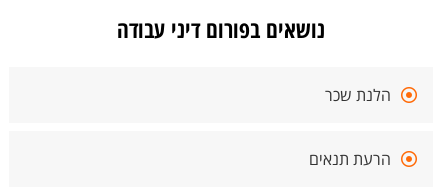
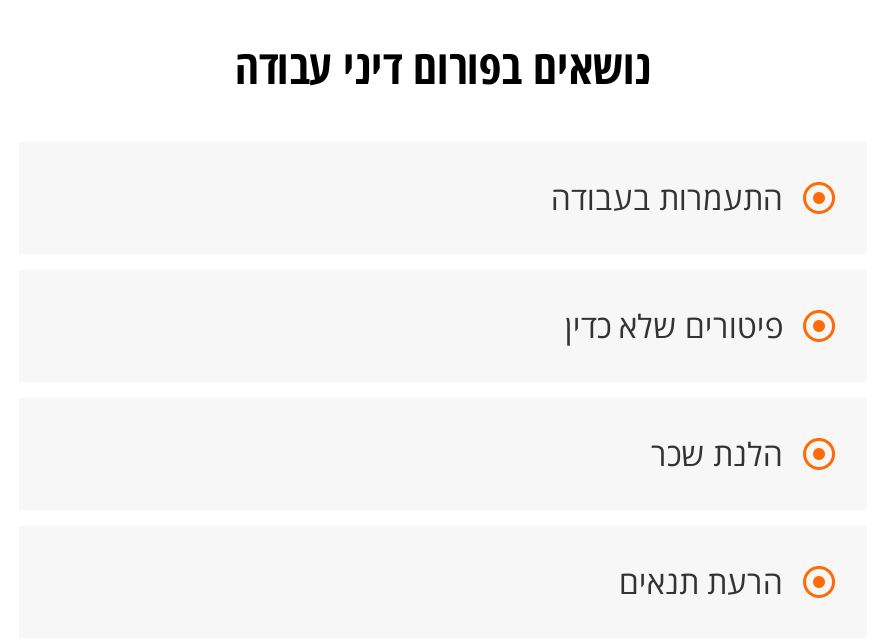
+ התעמרות בעבודה
+ פיטורים שלא כדין
